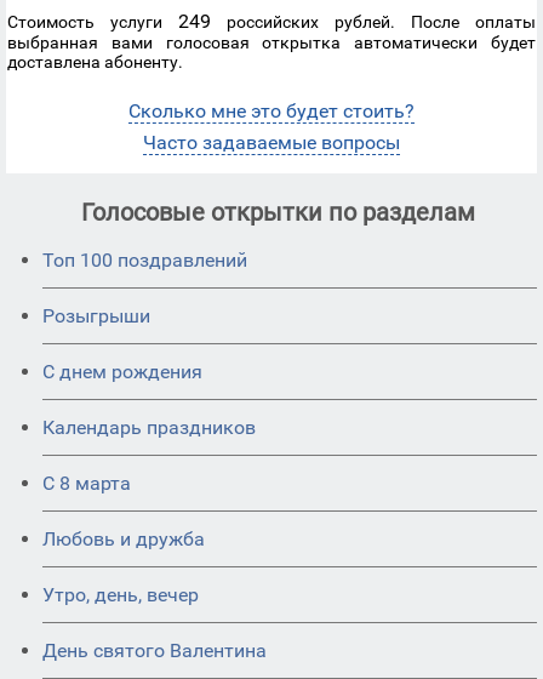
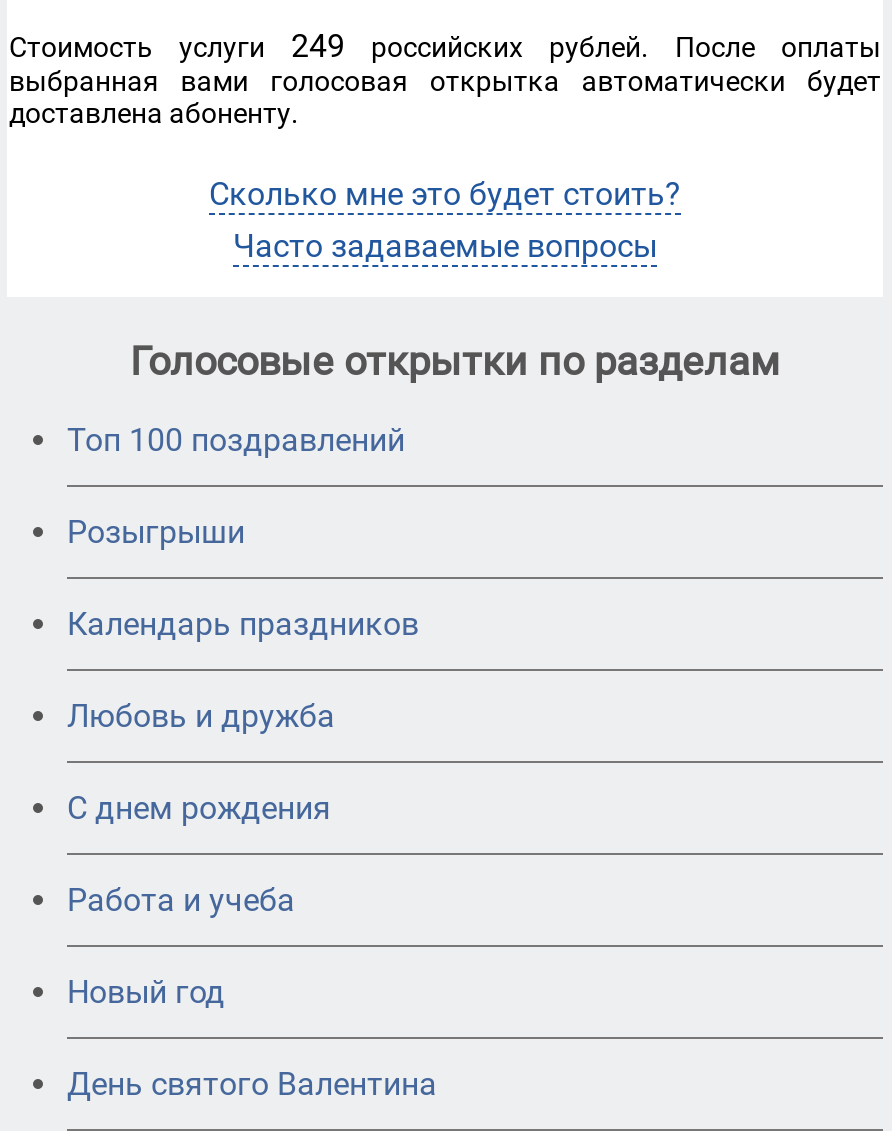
moved down: С днем рождения

moved up: Календарь праздников

- С 8 марта
- Утро, день, вечер
+ Работа и учеба
+ Новый год

moved up: Любовь и дружба
